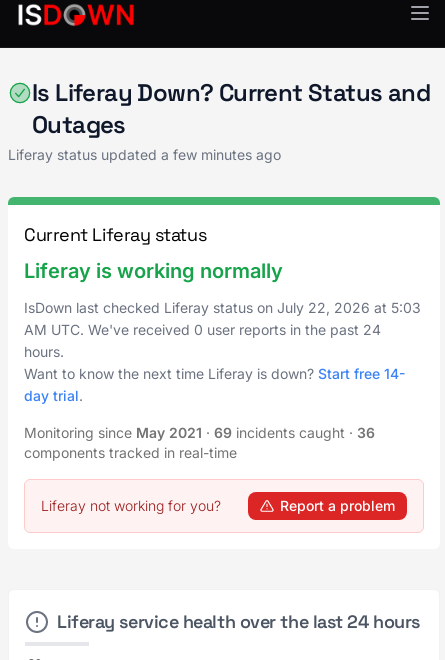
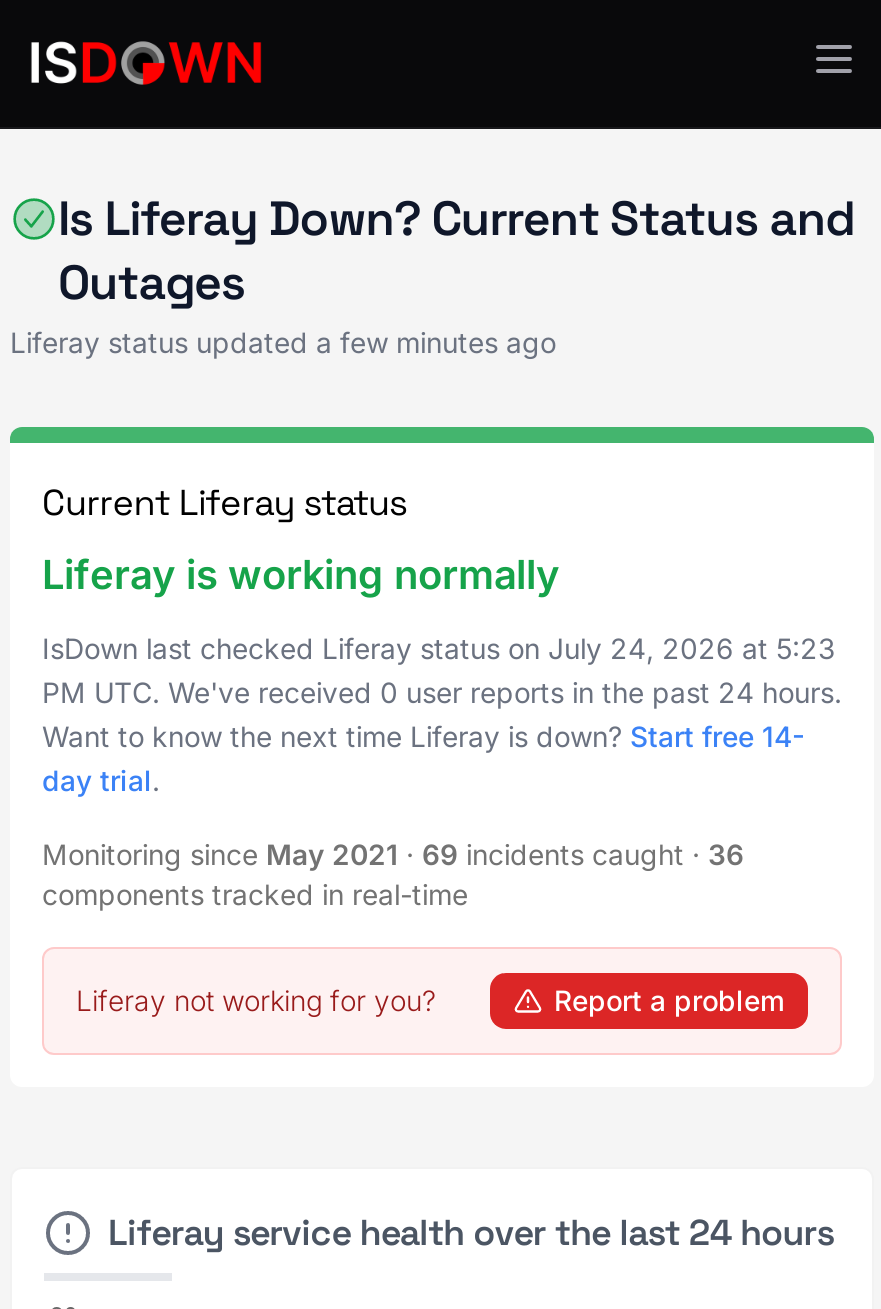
- IsDown last checked Liferay status on July 22, 2026 at 5:03
- AM UTC. We've received 0 user reports in the past 24
- hours.
+ IsDown last checked Liferay status on July 24, 2026 at 5:23
+ PM UTC. We've received 0 user reports in the past 24 hours.
